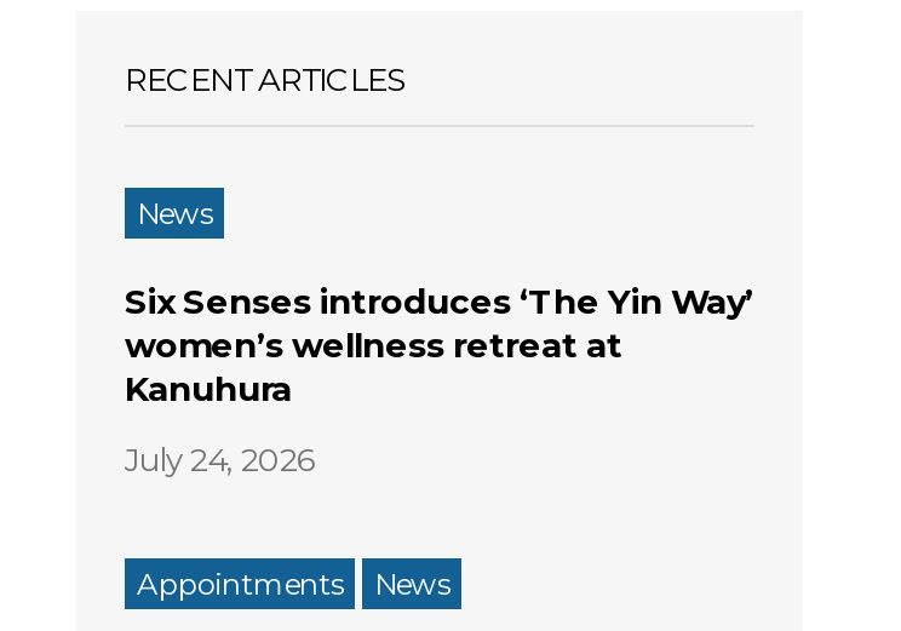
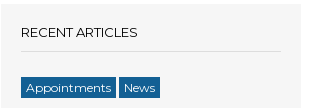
- News
- Six Senses introduces ‘The Yin Way’
- women’s wellness retreat at
- Kanuhura
- July 24, 2026
